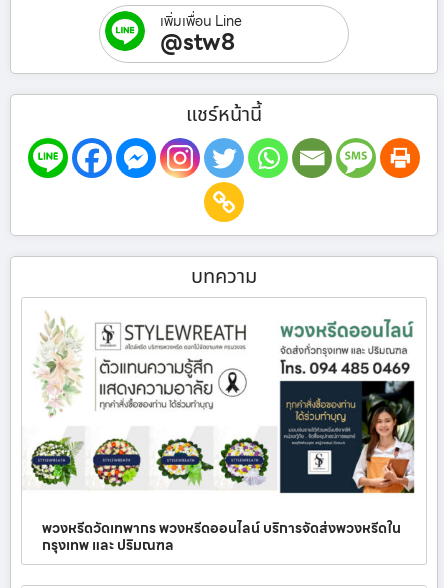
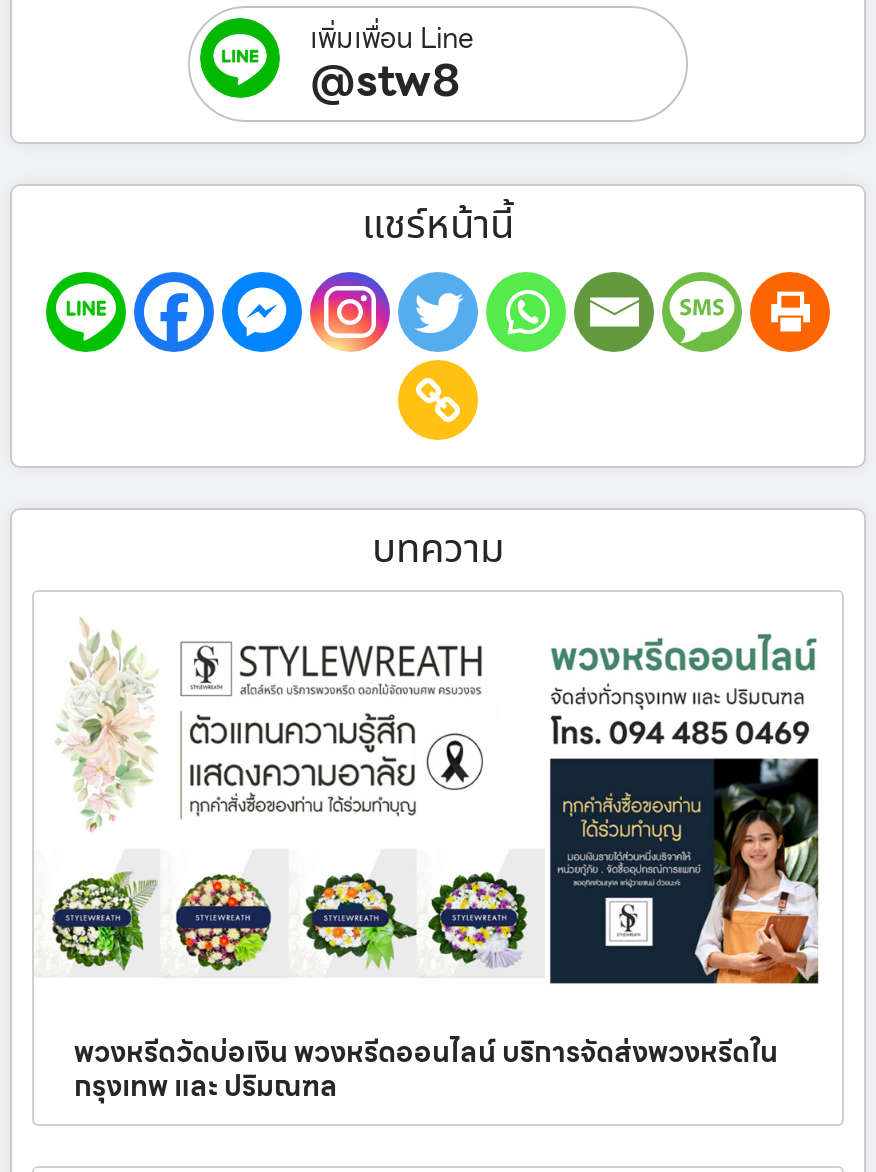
- พวงหรีดวัดเทพากร พวงหรีดออนไลน์ บริการจัดส่งพวงหรีดใน
+ พวงหรีดวัดบ่อเงิน พวงหรีดออนไลน์ บริการจัดส่งพวงหรีดใน
